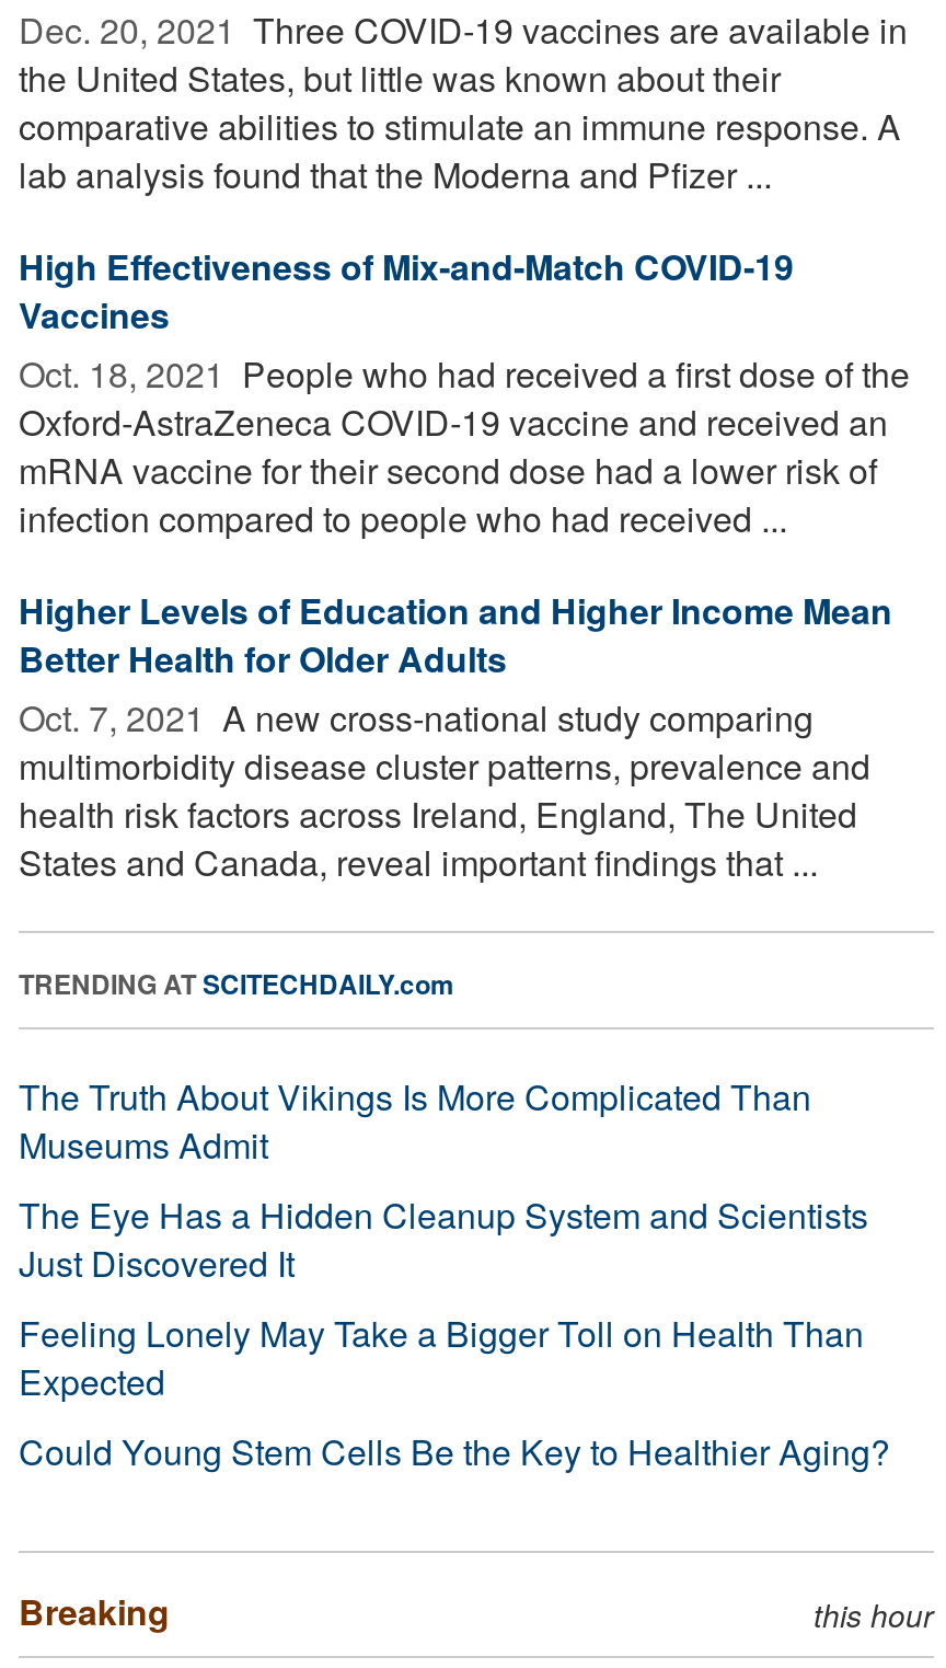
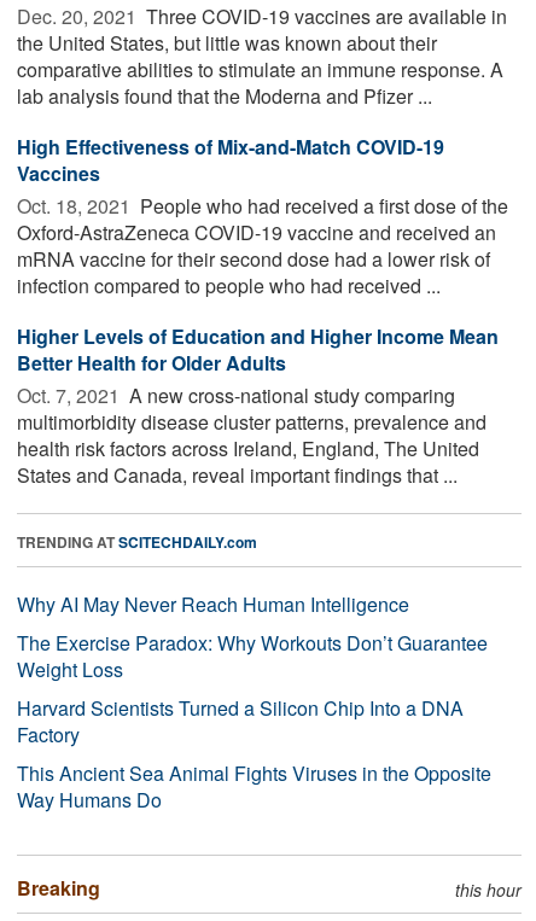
- The Truth About Vikings Is More Complicated Than
- Museums Admit
- The Eye Has a Hidden Cleanup System and Scientists
- Just Discovered It
- Feeling Lonely May Take a Bigger Toll on Health Than
- Expected
- Could Young Stem Cells Be the Key to Healthier Aging?
+ Why AI May Never Reach Human Intelligence
+ The Exercise Paradox: Why Workouts Don’t Guarantee
+ Weight Loss
+ Harvard Scientists Turned a Silicon Chip Into a DNA
+ Factory
+ This Ancient Sea Animal Fights Viruses in the Opposite
+ Way Humans Do
